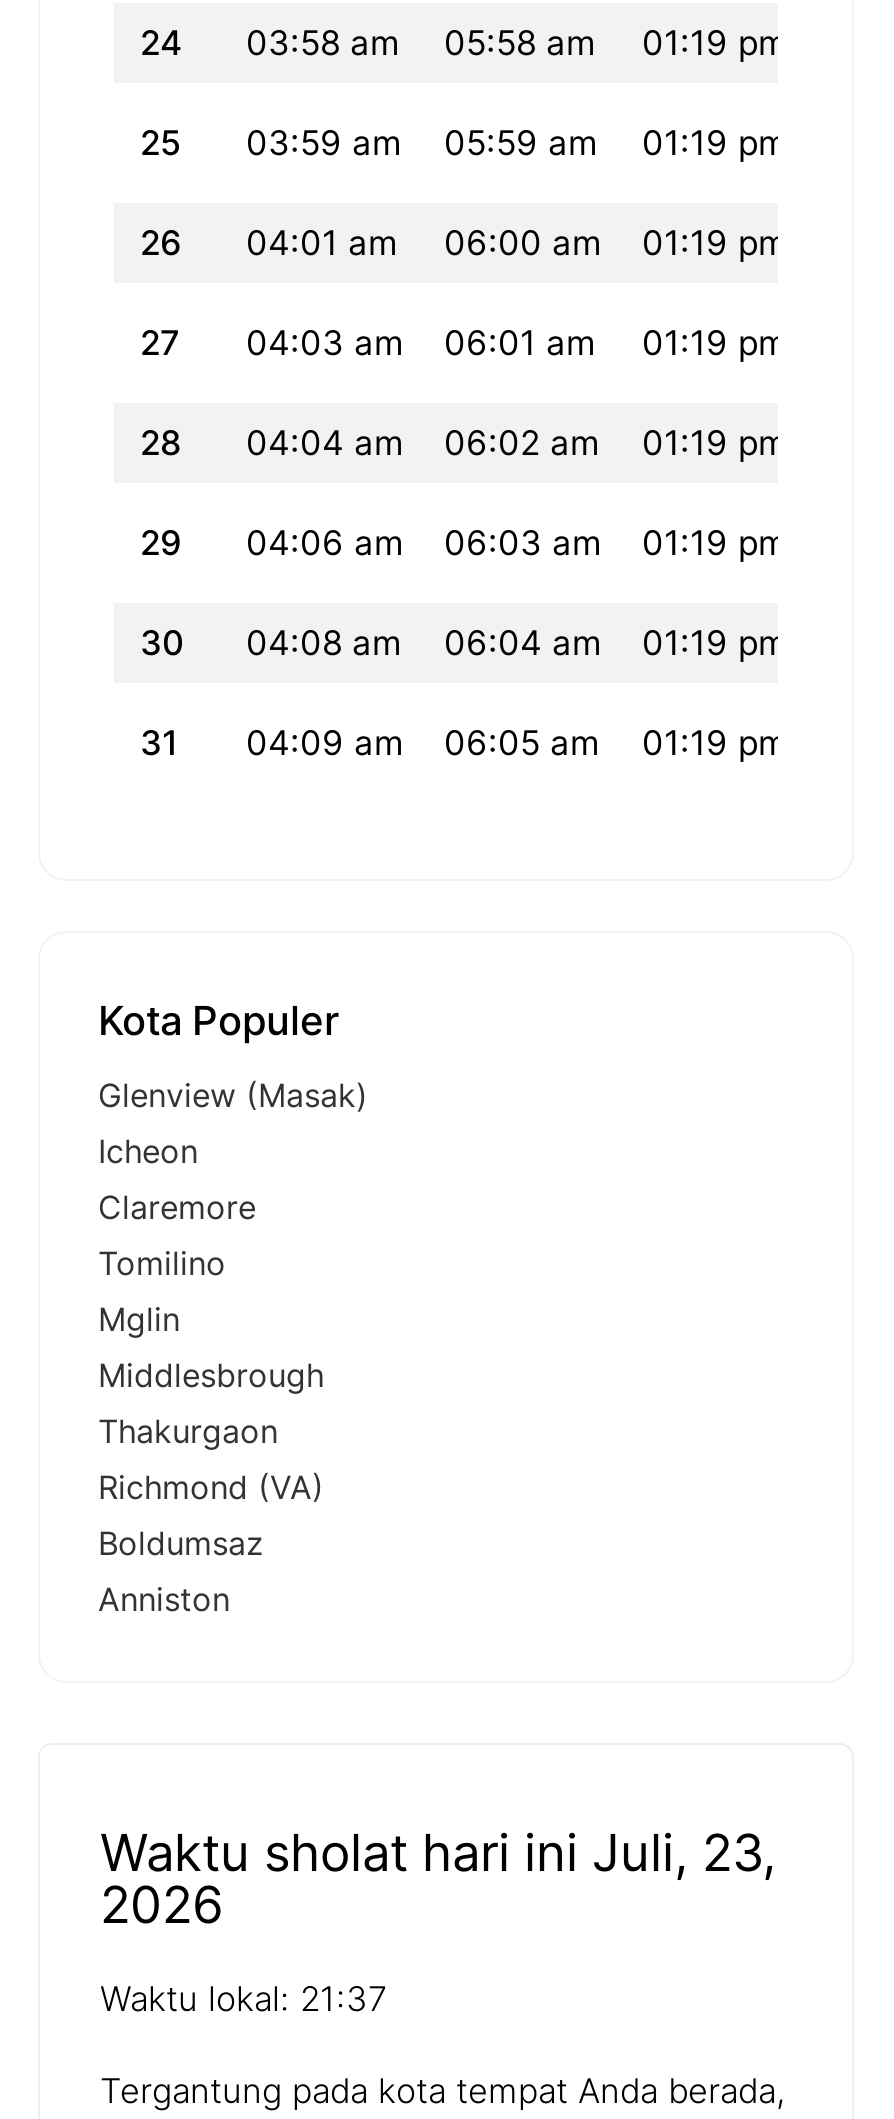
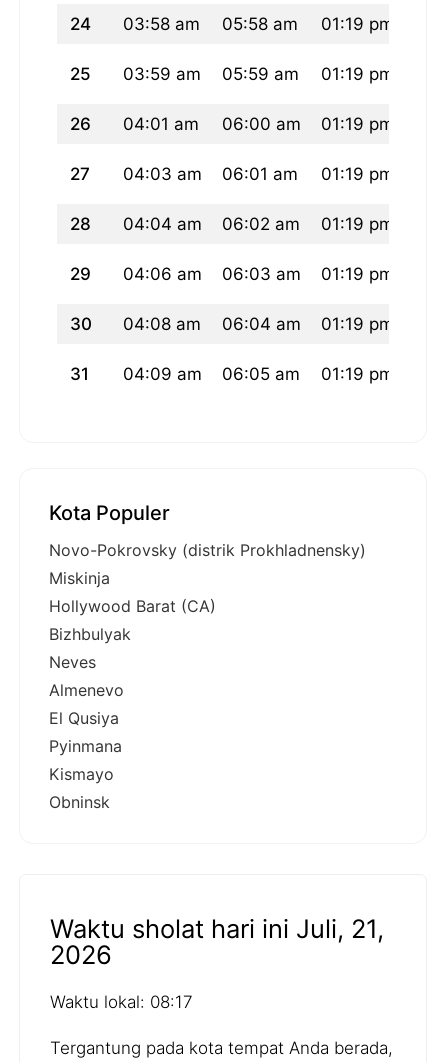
- Glenview (Masak)
- Icheon
- Claremore
- Tomilino
- Mglin
- Middlesbrough
- Thakurgaon
- Richmond (VA)
- Boldumsaz
- Anniston
+ Novo-Pokrovsky (distrik Prokhladnensky)
+ Miskinja
+ Hollywood Barat (CA)
+ Bizhbulyak
+ Neves
+ Almenevo
+ El Qusiya
+ Pyinmana
+ Kismayo
+ Obninsk

- Waktu sholat hari ini Juli, 23,
+ Waktu sholat hari ini Juli, 21,

- Waktu lokal: 21:37
+ Waktu lokal: 08:17
